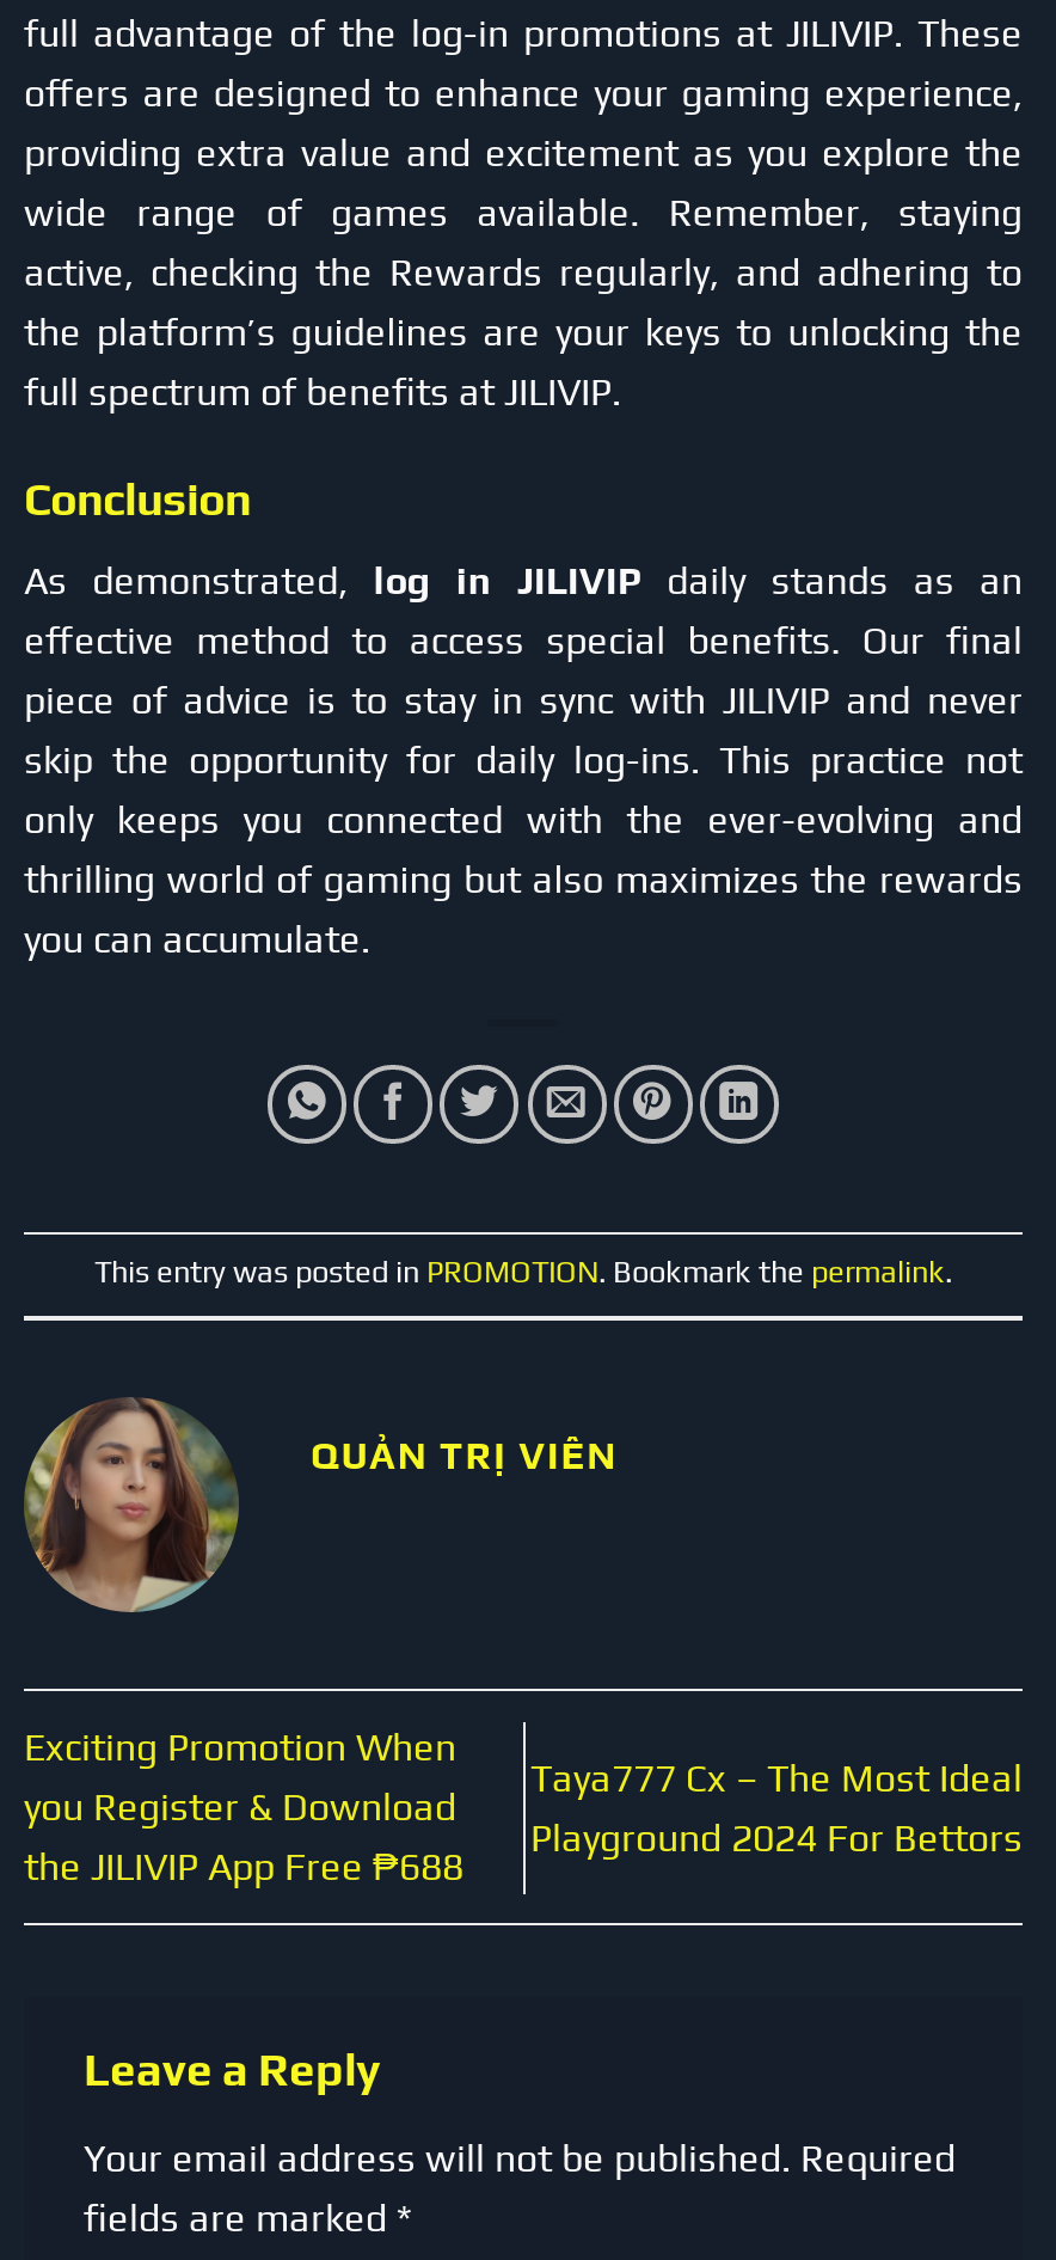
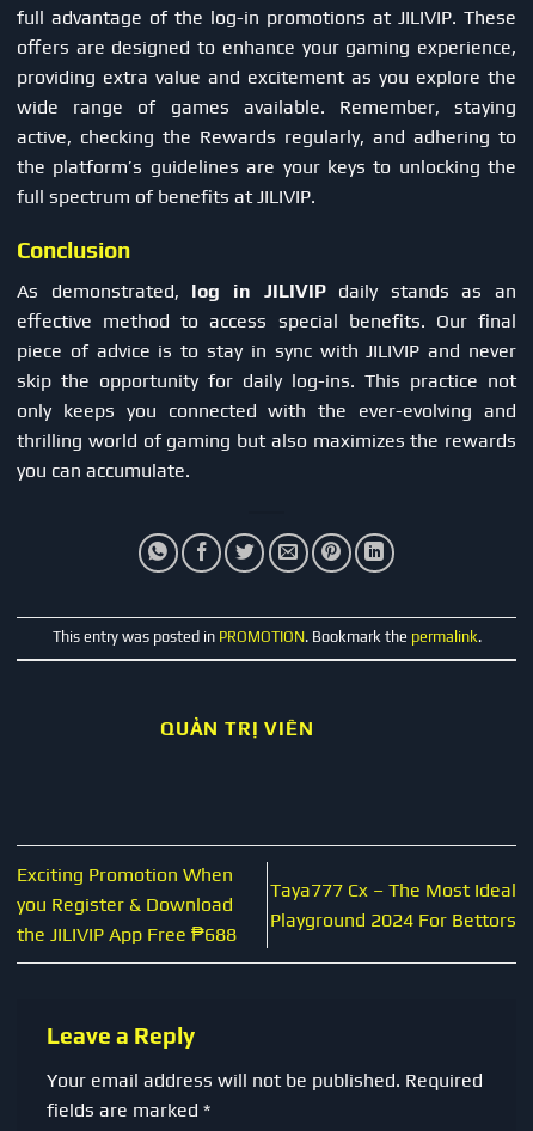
- [image]
